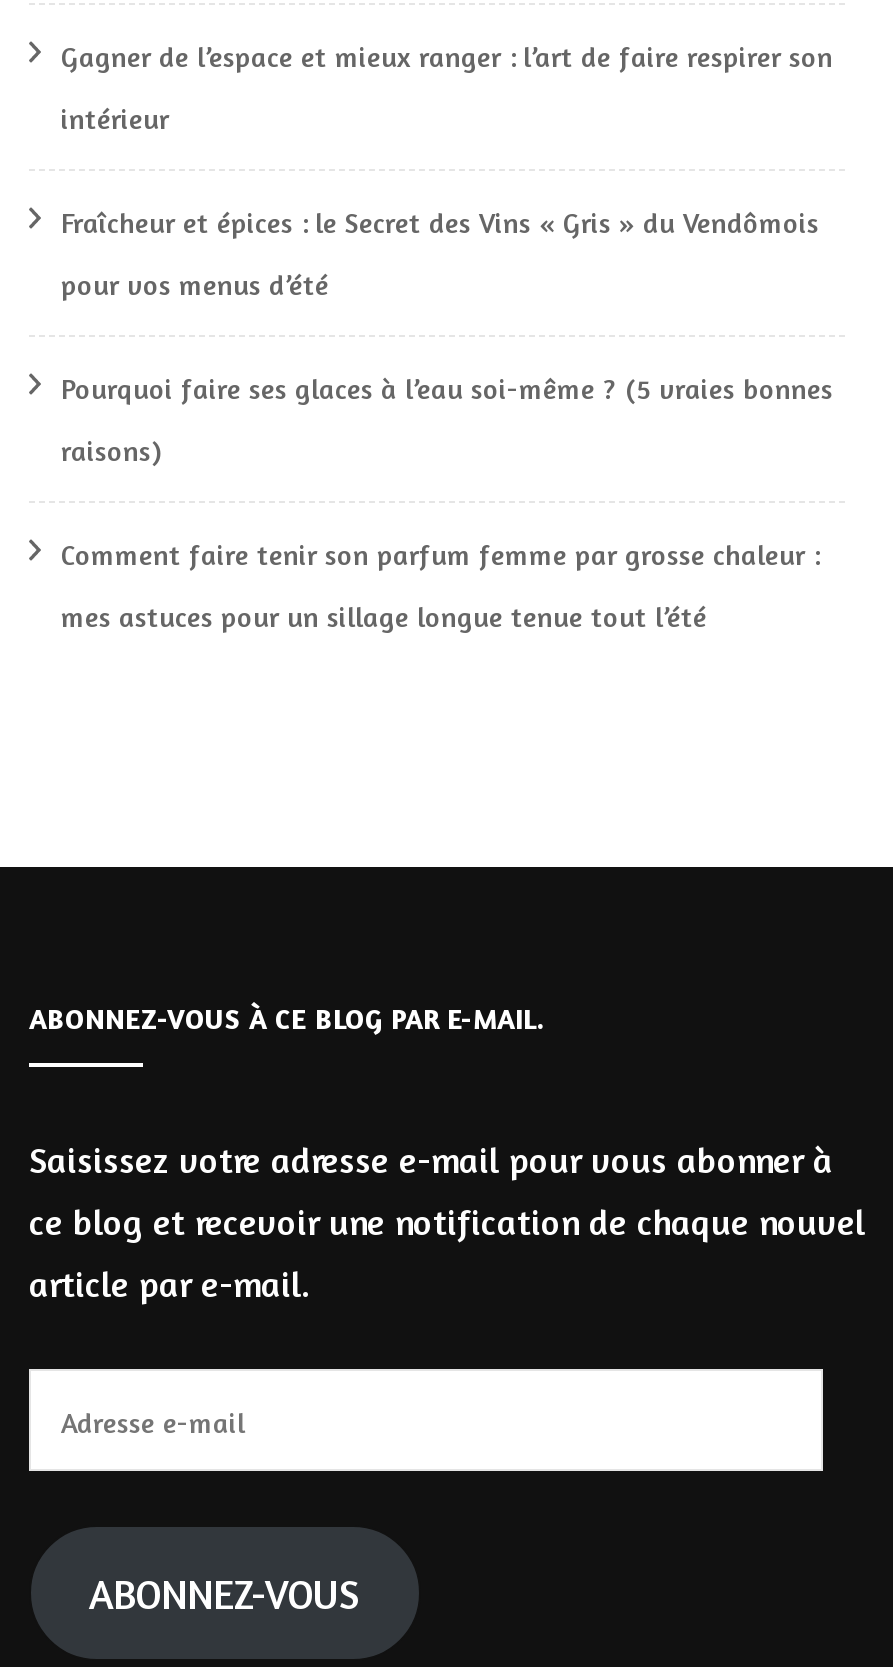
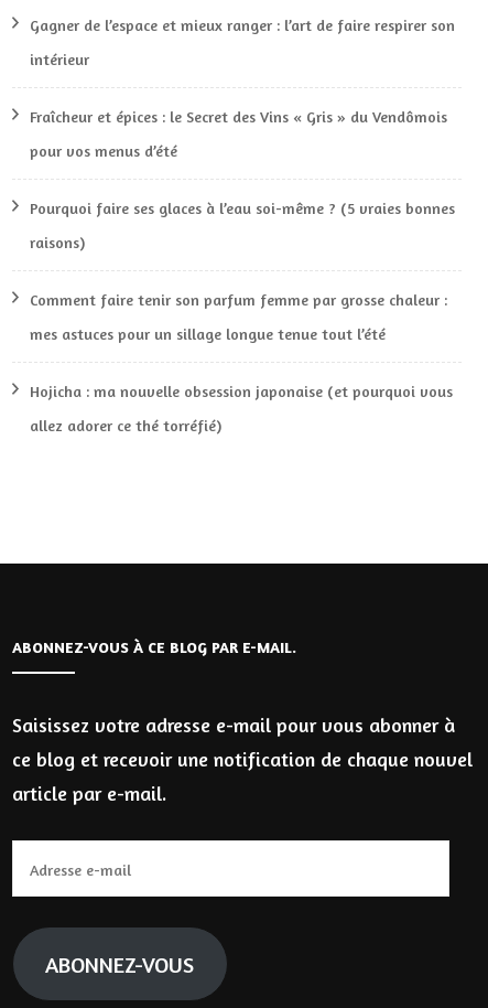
+ Hojicha : ma nouvelle obsession japonaise (et pourquoi vous
+ allez adorer ce thé torréfié)
